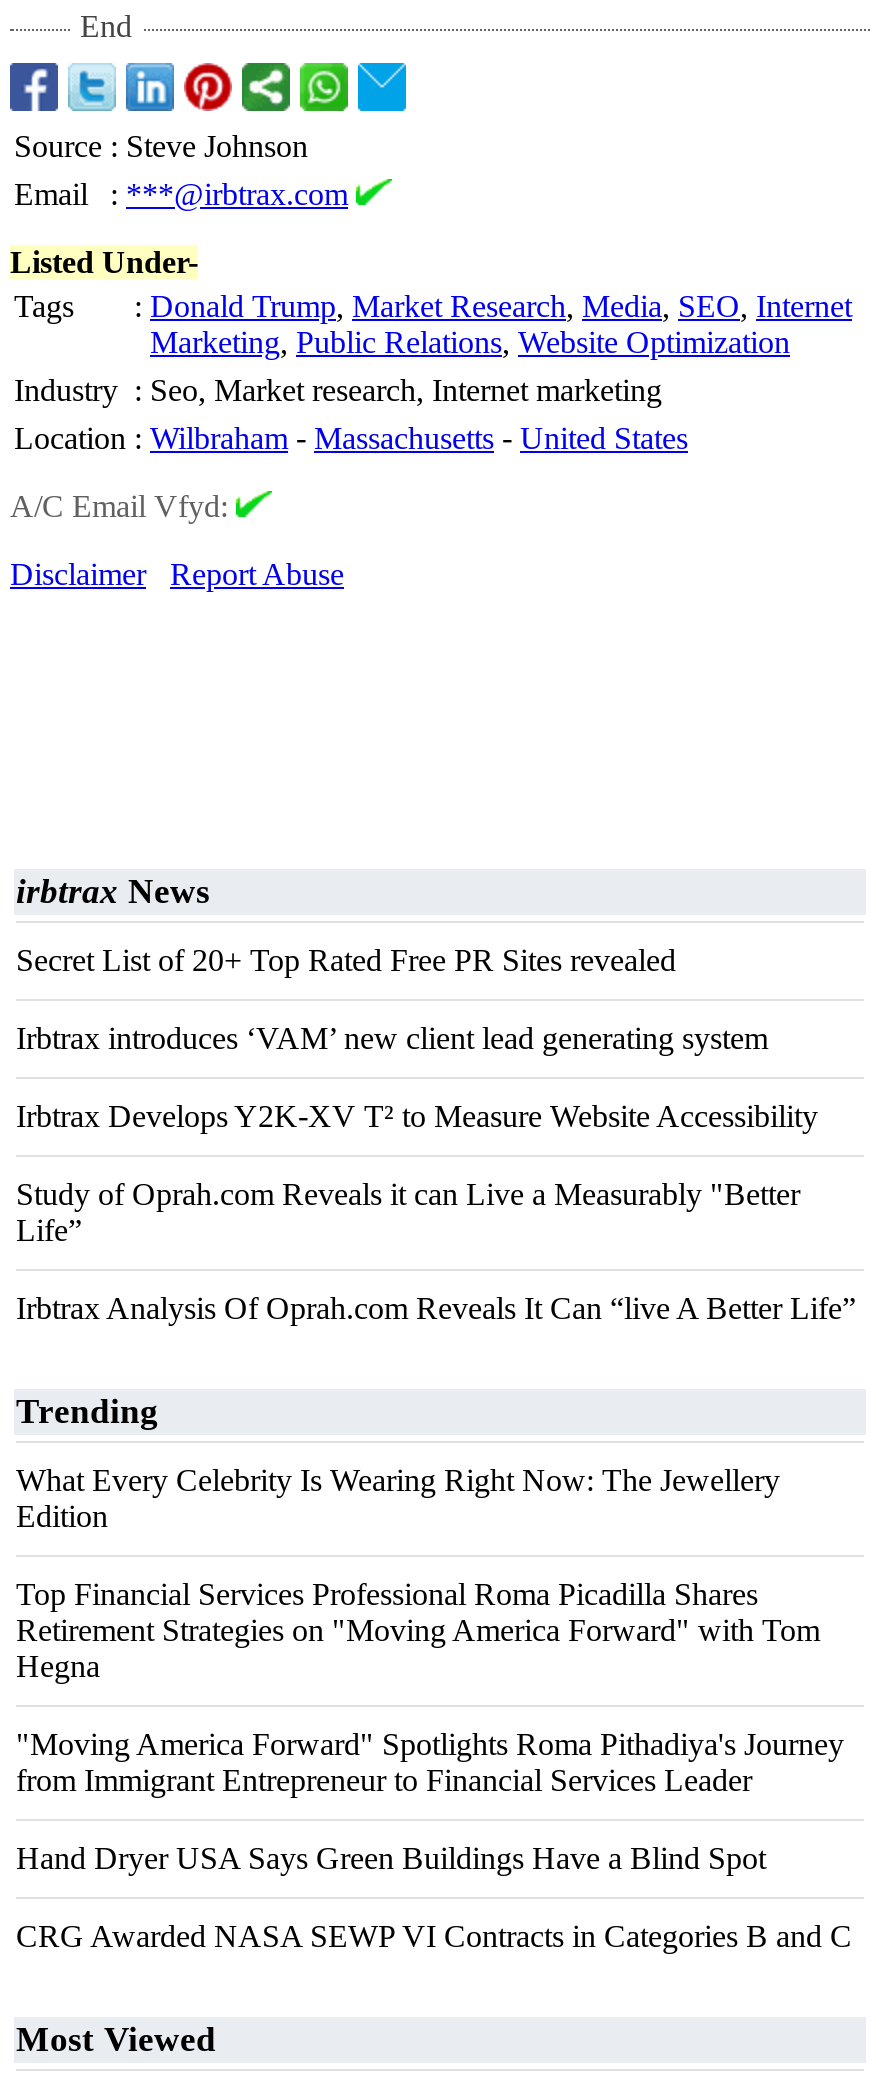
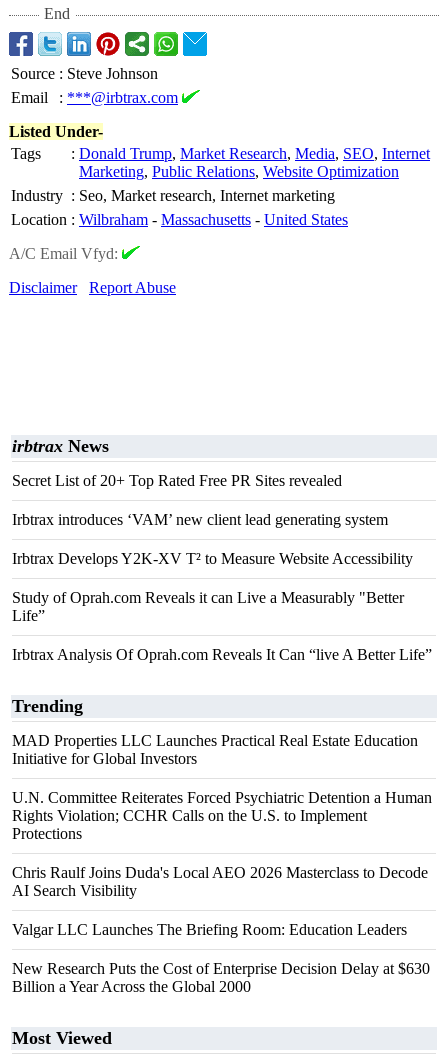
- What Every Celebrity Is Wearing Right Now: The Jewellery
- Edition
+ MAD Properties LLC Launches Practical Real Estate Education
+ Initiative for Global Investors

- Top Financial Services Professional Roma Picadilla Shares
- Retirement Strategies on "Moving America Forward" with Tom
- Hegna
+ U.N. Committee Reiterates Forced Psychiatric Detention a Human
+ Rights Violation; CCHR Calls on the U.S. to Implement
+ Protections

- "Moving America Forward" Spotlights Roma Pithadiya's Journey
- from Immigrant Entrepreneur to Financial Services Leader
+ Chris Raulf Joins Duda's Local AEO 2026 Masterclass to Decode
+ AI Search Visibility

- Hand Dryer USA Says Green Buildings Have a Blind Spot
+ Valgar LLC Launches The Briefing Room: Education Leaders

- CRG Awarded NASA SEWP VI Contracts in Categories B and C
+ New Research Puts the Cost of Enterprise Decision Delay at $630
+ Billion a Year Across the Global 2000
